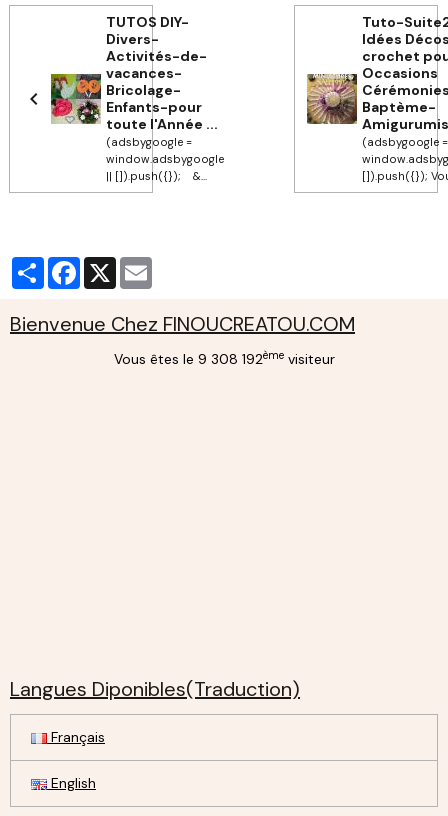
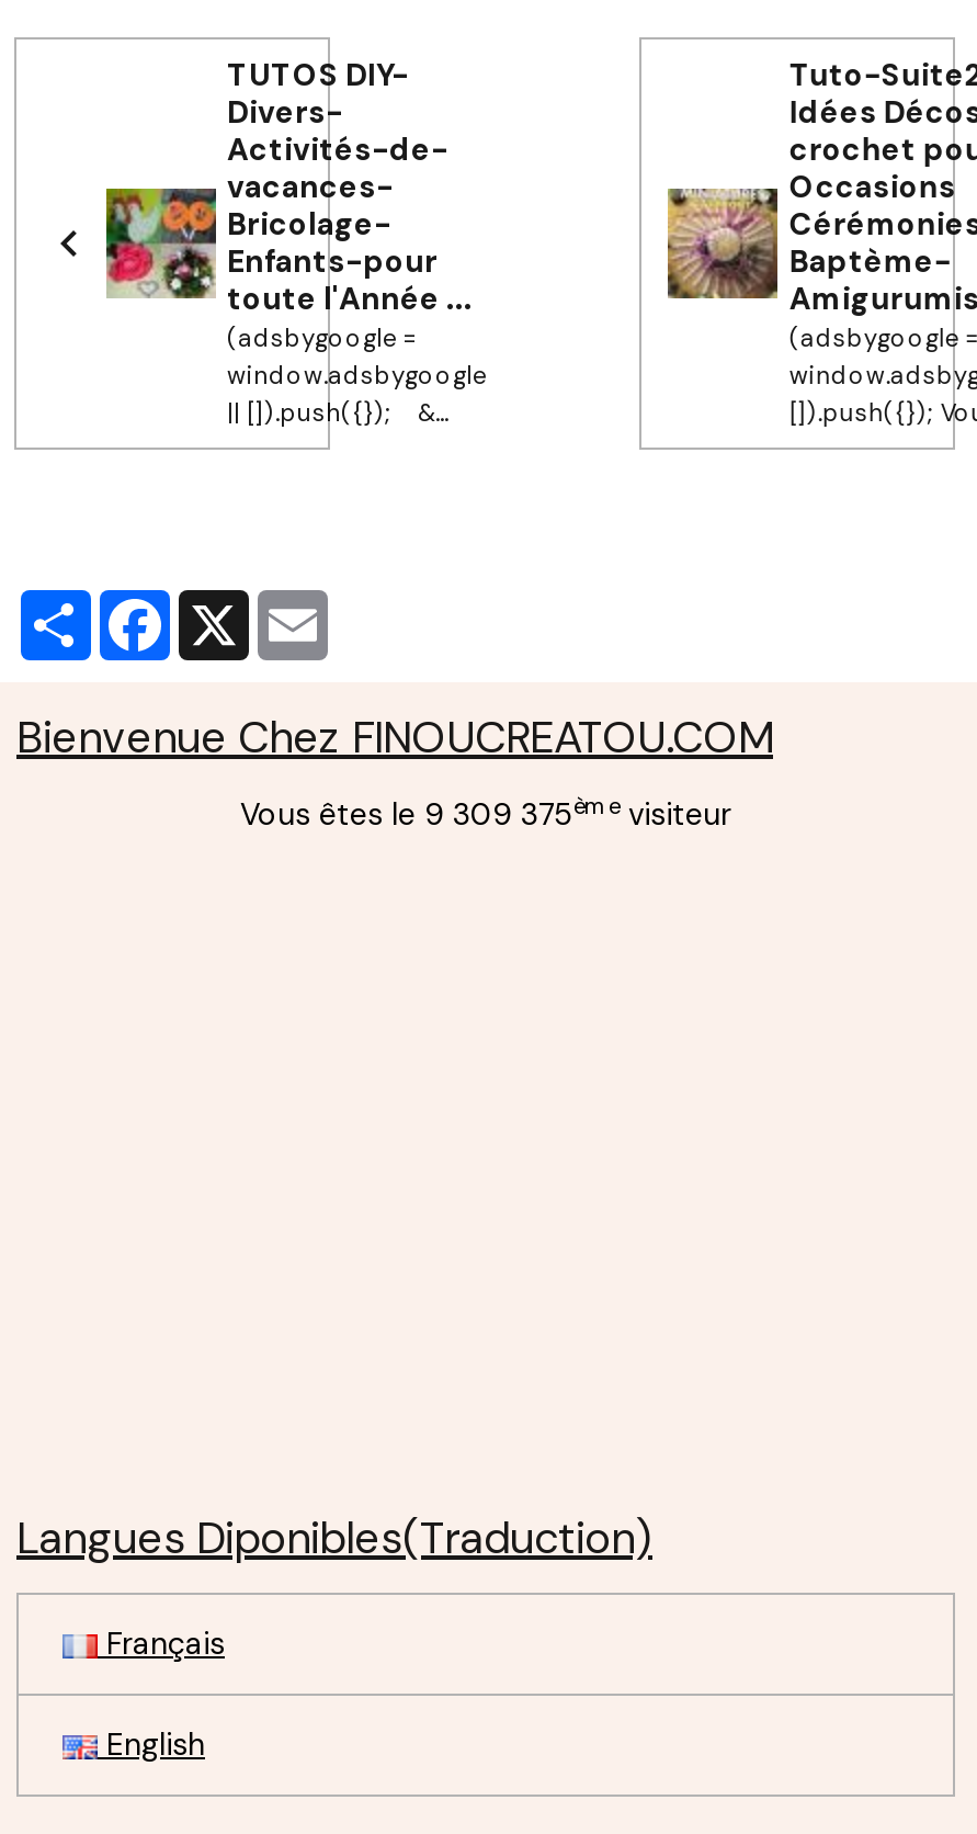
- Vous êtes le 9 308 192ème visiteur
+ Vous êtes le 9 309 375ème visiteur
